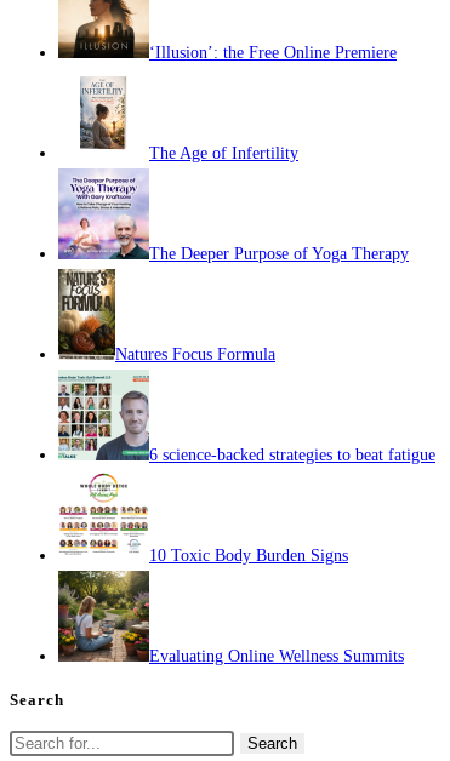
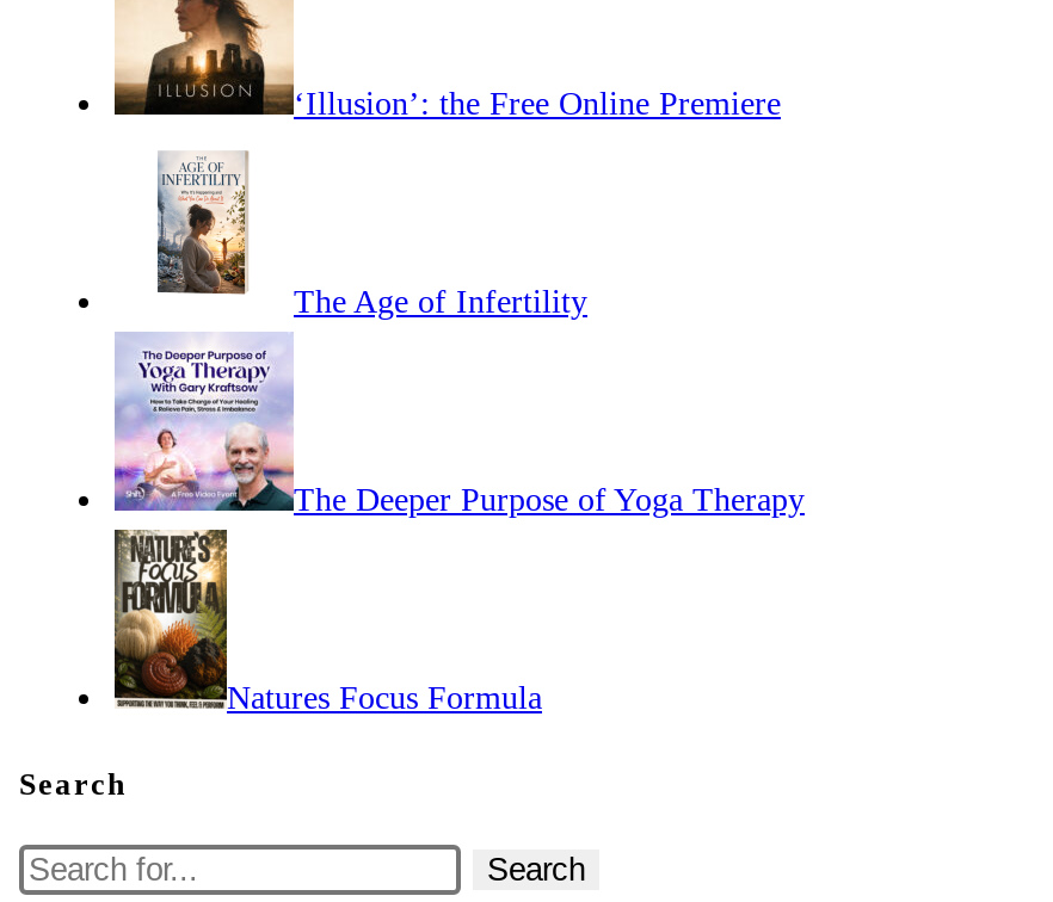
- [image]
- 6 science-backed strategies to beat fatigue

- [image]
- 10 Toxic Body Burden Signs

- [image]
- Evaluating Online Wellness Summits
